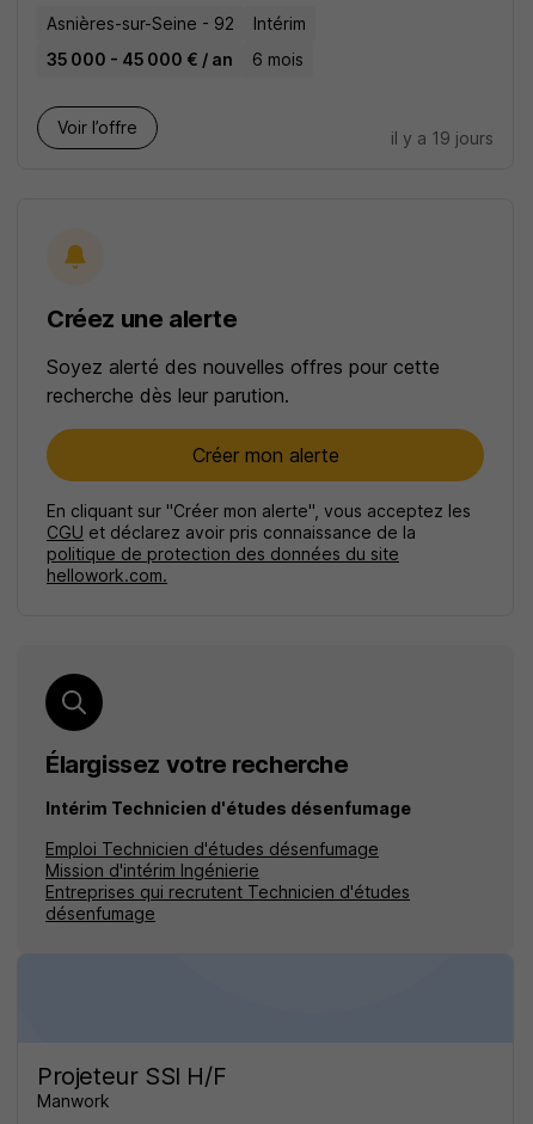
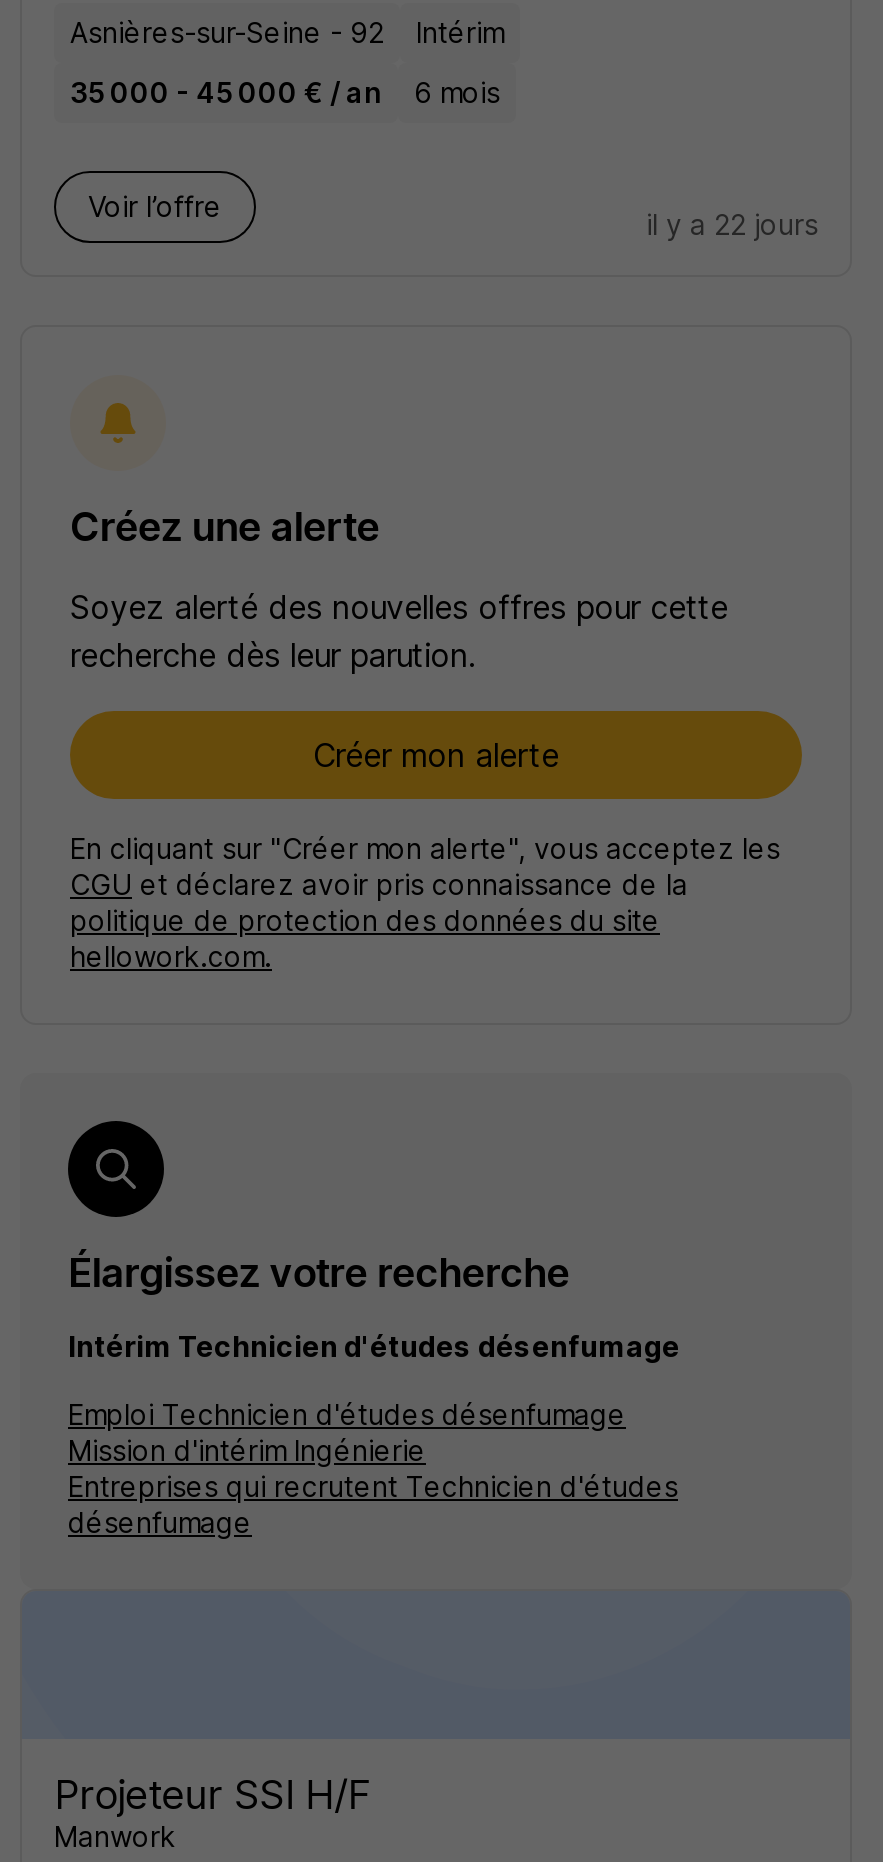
- il y a 19 jours
+ il y a 22 jours
